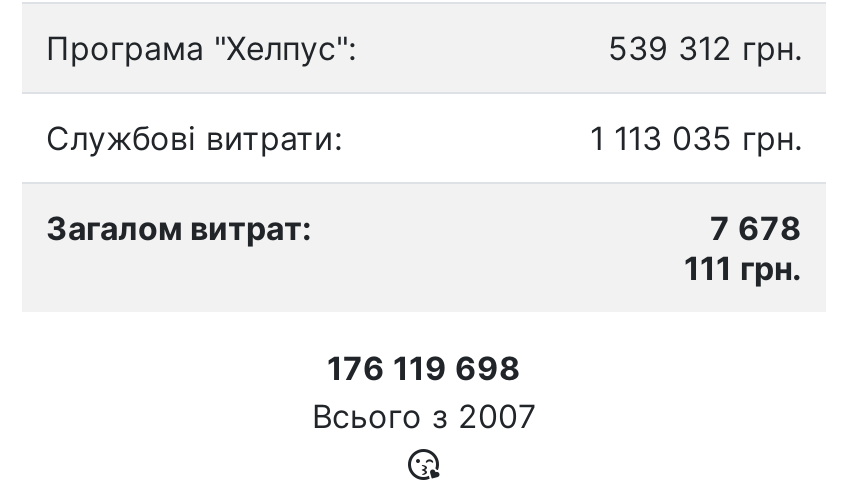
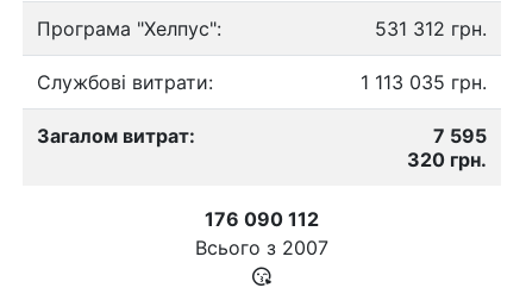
- 539 312 грн.
+ 531 312 грн.

- 7 678
+ 7 595

- 111 грн.
+ 320 грн.

- 176 119 698
+ 176 090 112
